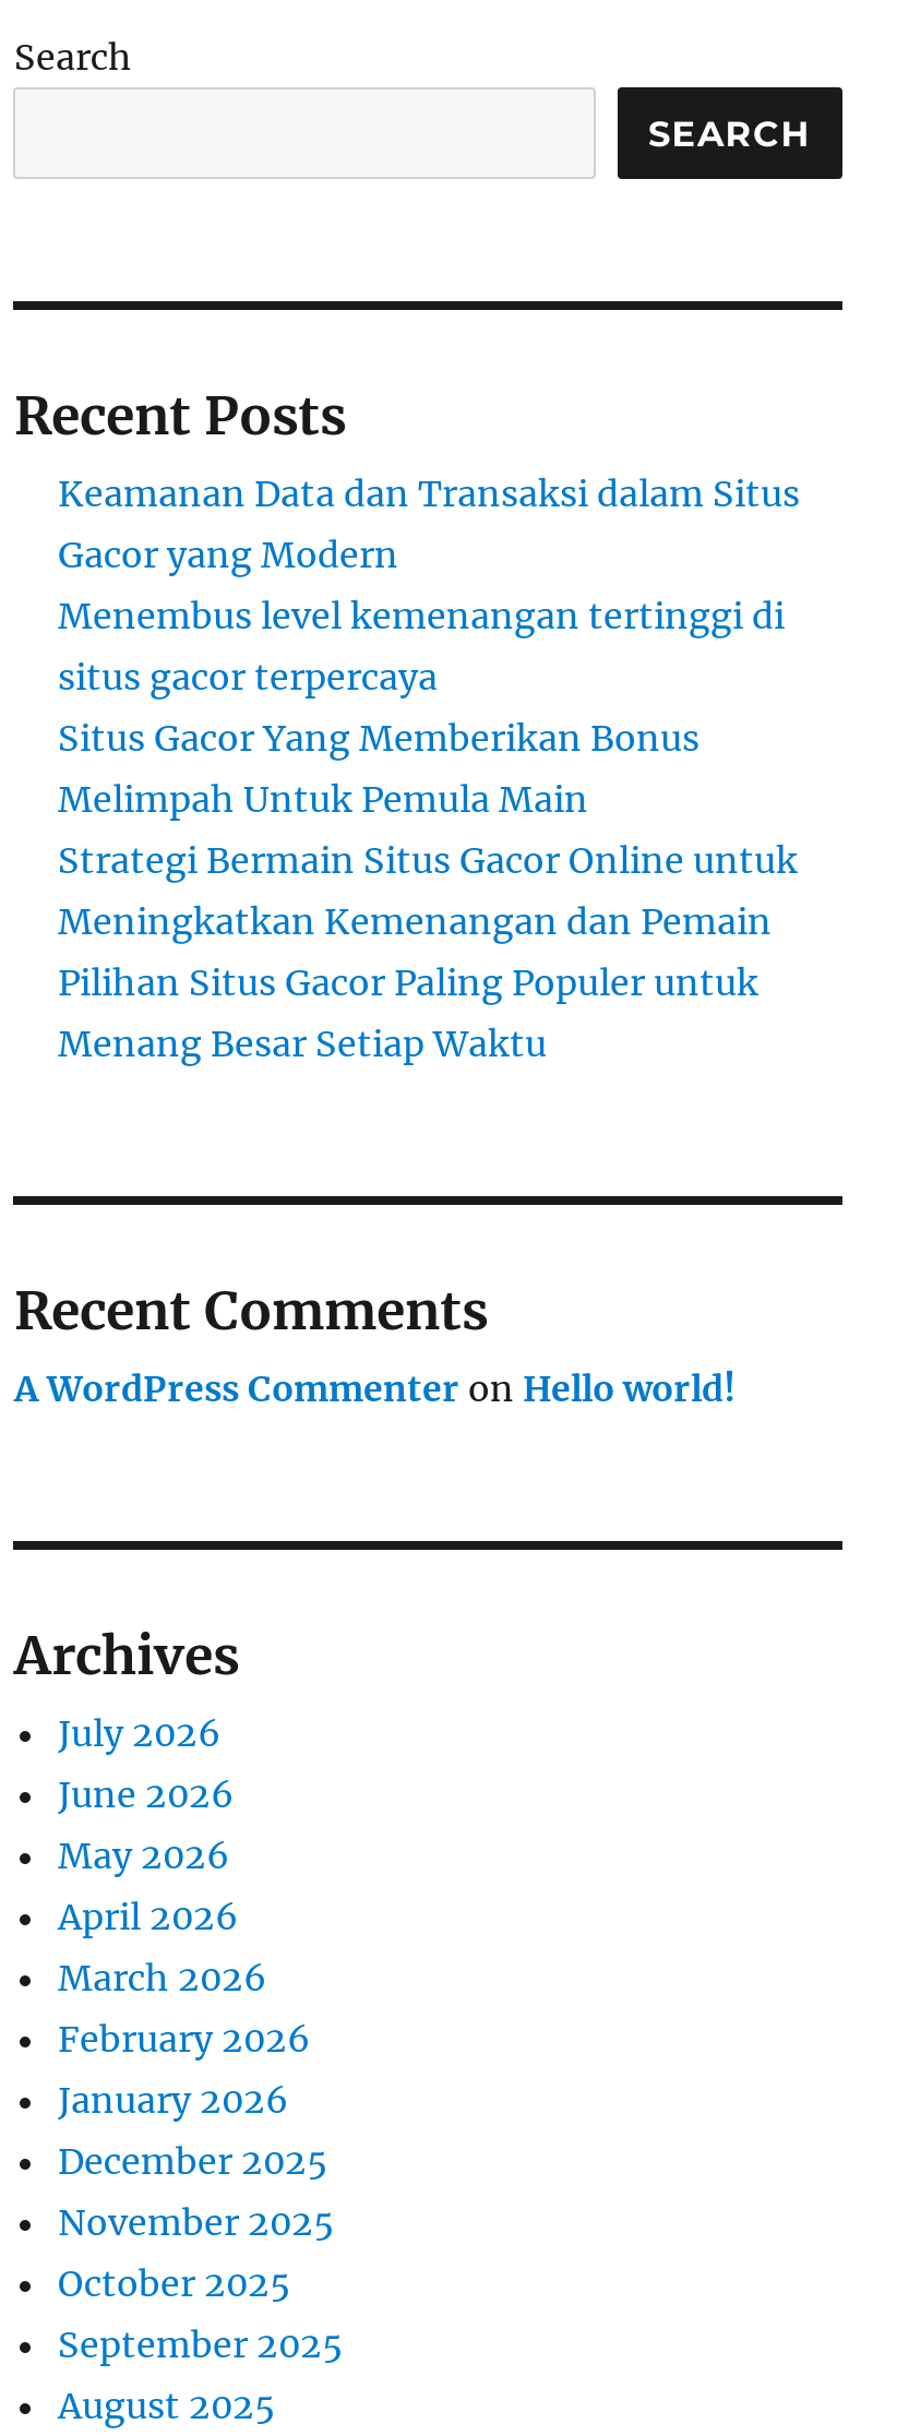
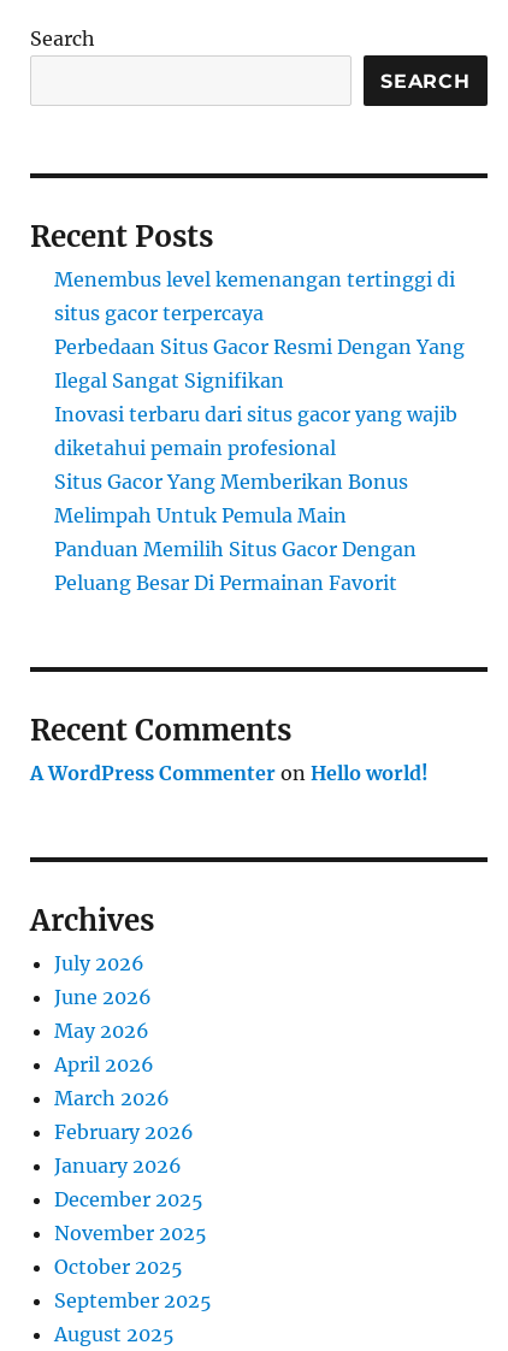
- Keamanan Data dan Transaksi dalam Situs
- Gacor yang Modern

moved up: Menembus level kemenangan tertinggi di | situs gacor terpercaya

+ Perbedaan Situs Gacor Resmi Dengan Yang
+ Ilegal Sangat Signifikan
+ Inovasi terbaru dari situs gacor yang wajib
+ diketahui pemain profesional

moved down: Situs Gacor Yang Memberikan Bonus | Melimpah Untuk Pemula Main

- Strategi Bermain Situs Gacor Online untuk
- Meningkatkan Kemenangan dan Pemain
- Pilihan Situs Gacor Paling Populer untuk
- Menang Besar Setiap Waktu
+ Panduan Memilih Situs Gacor Dengan
+ Peluang Besar Di Permainan Favorit
